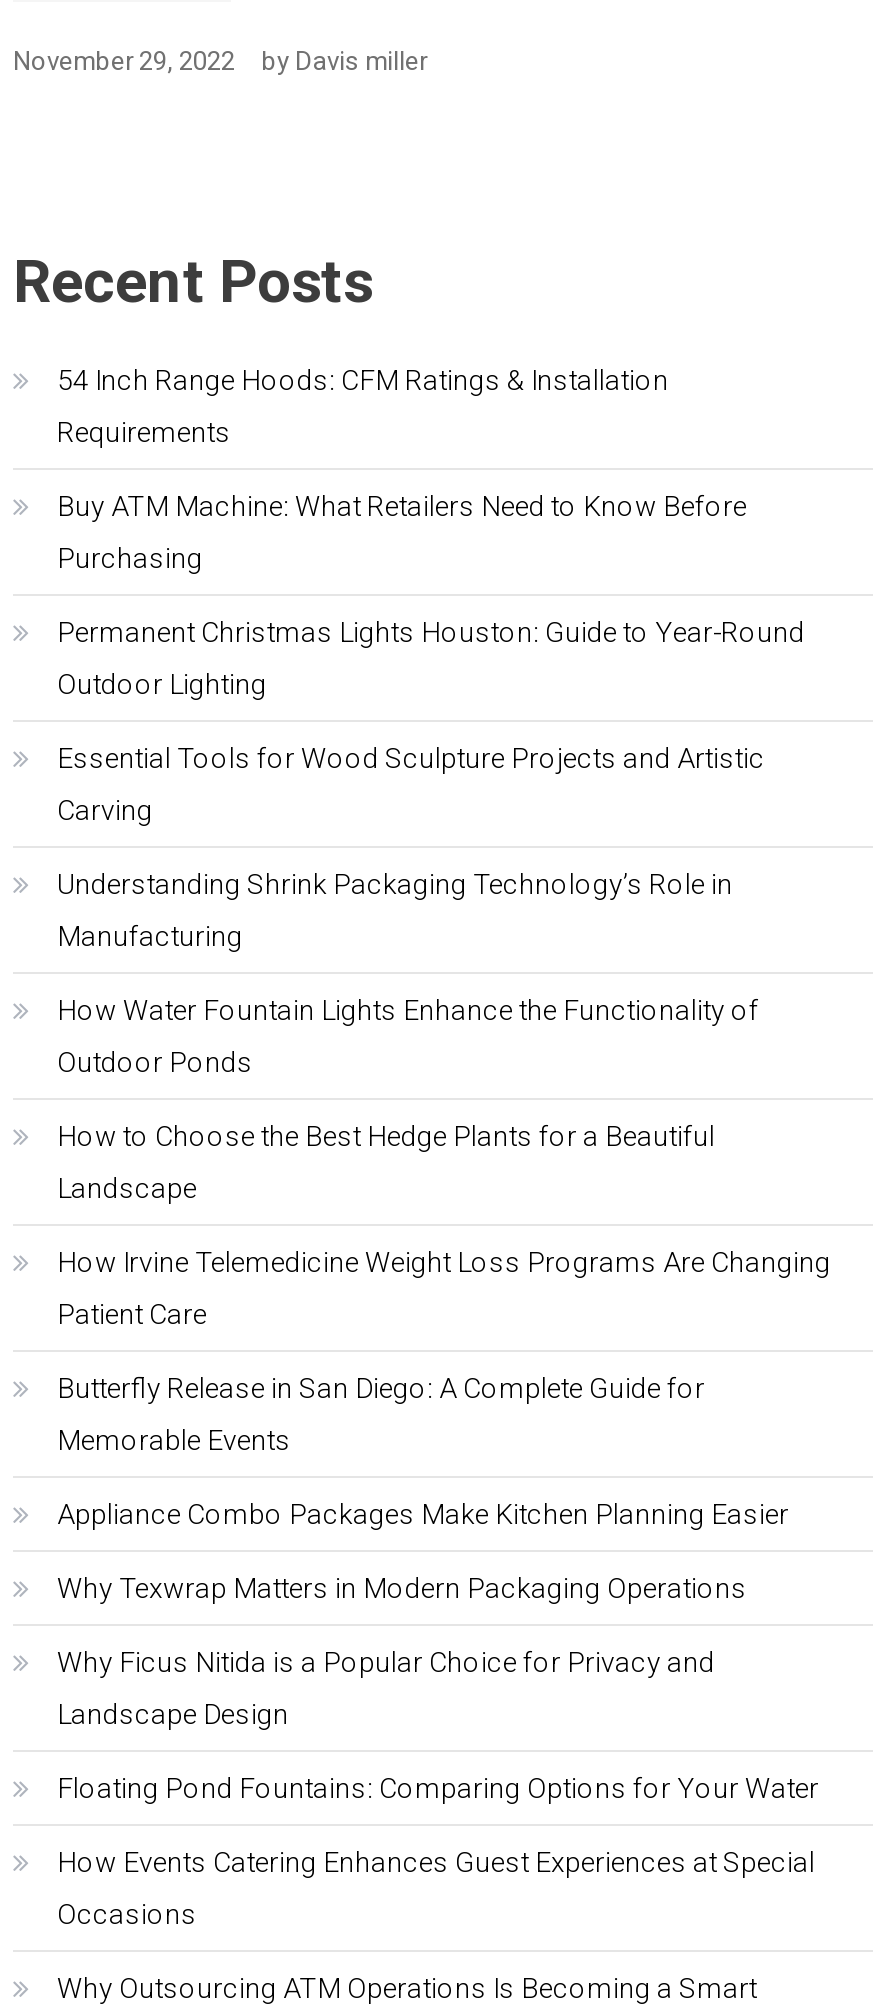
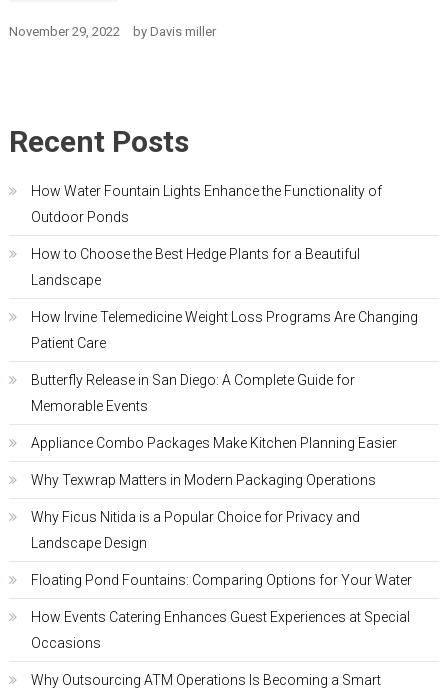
- 54 Inch Range Hoods: CFM Ratings & Installation
- Requirements
- Buy ATM Machine: What Retailers Need to Know Before
- Purchasing
- Permanent Christmas Lights Houston: Guide to Year-Round
- Outdoor Lighting
- Essential Tools for Wood Sculpture Projects and Artistic
- Carving
- Understanding Shrink Packaging Technology’s Role in
- Manufacturing
